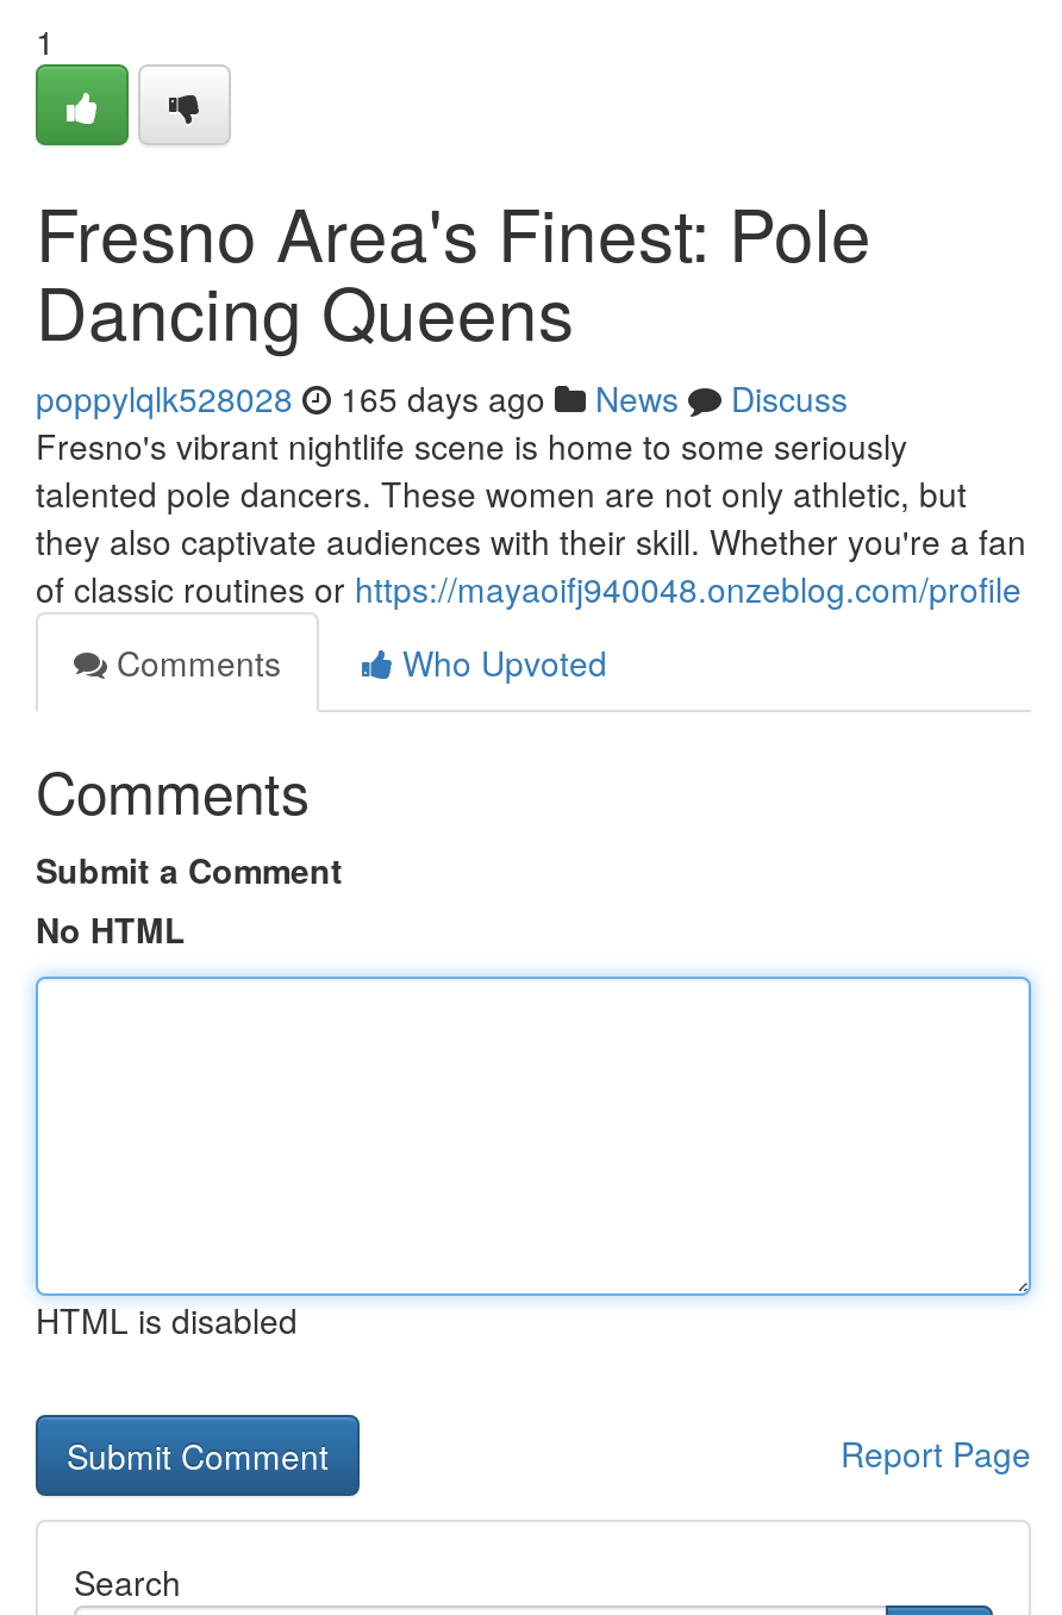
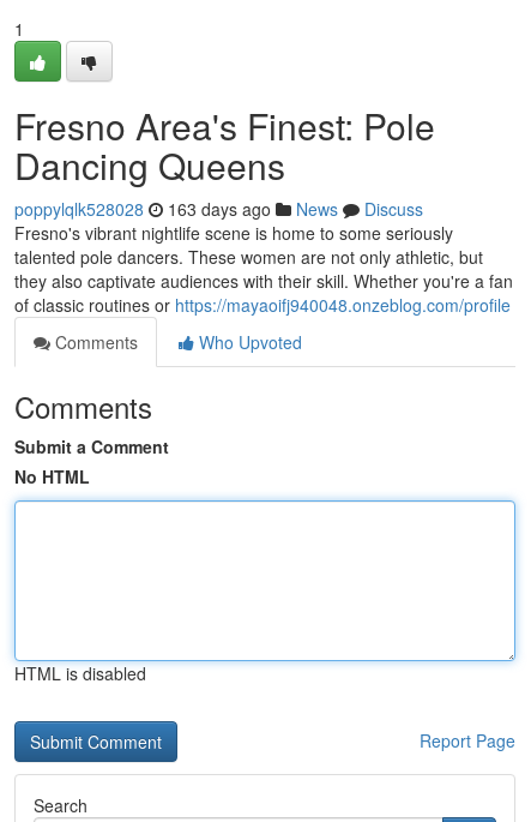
- poppylqlk528028 165 days ago News Discuss
+ poppylqlk528028 163 days ago News Discuss
